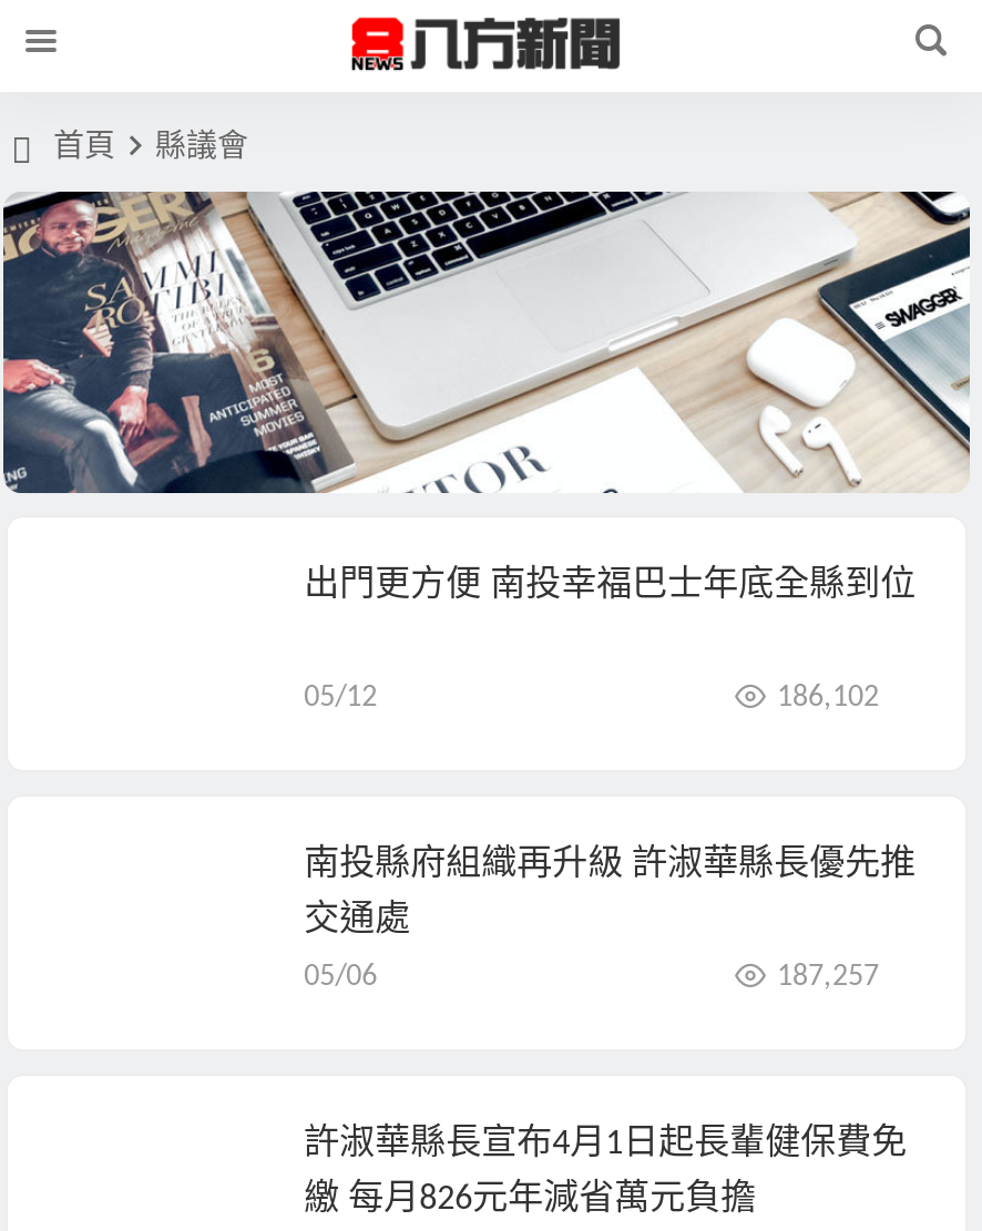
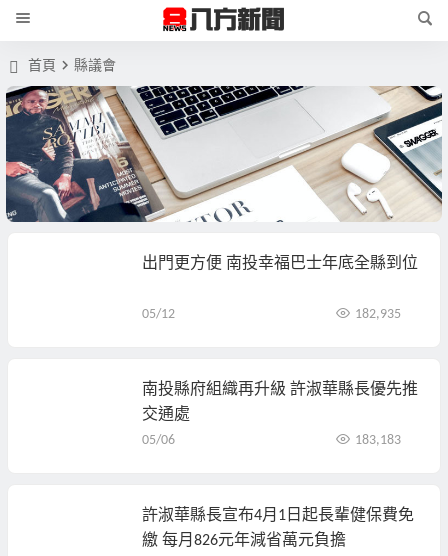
- 186,102
+ 182,935

- 187,257
+ 183,183
